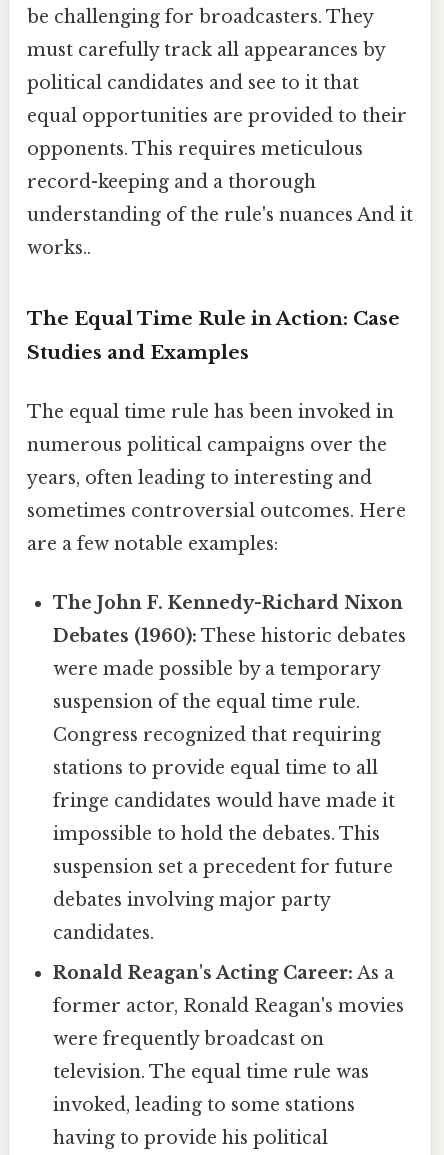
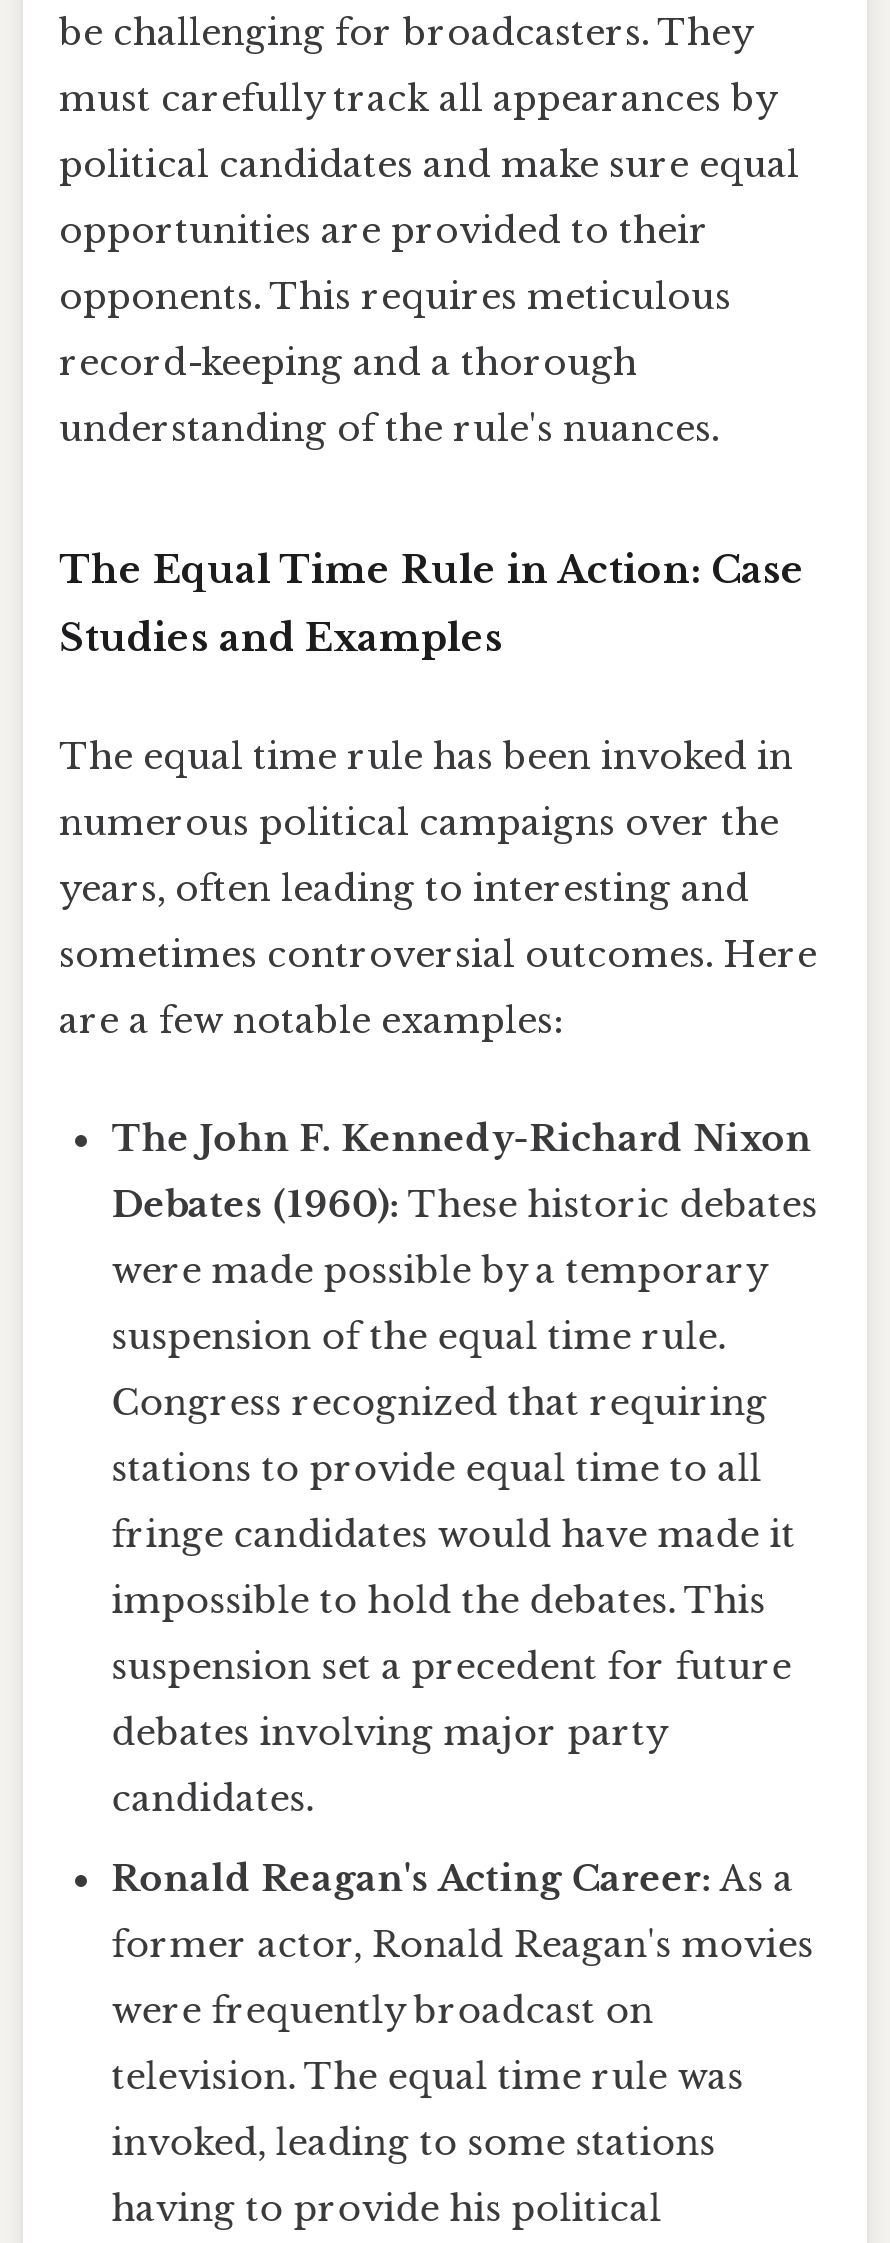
- political candidates and see to it that
+ political candidates and make sure equal

- equal opportunities are provided to their
+ opportunities are provided to their

- understanding of the rule's nuances And it
- works..
+ understanding of the rule's nuances.
